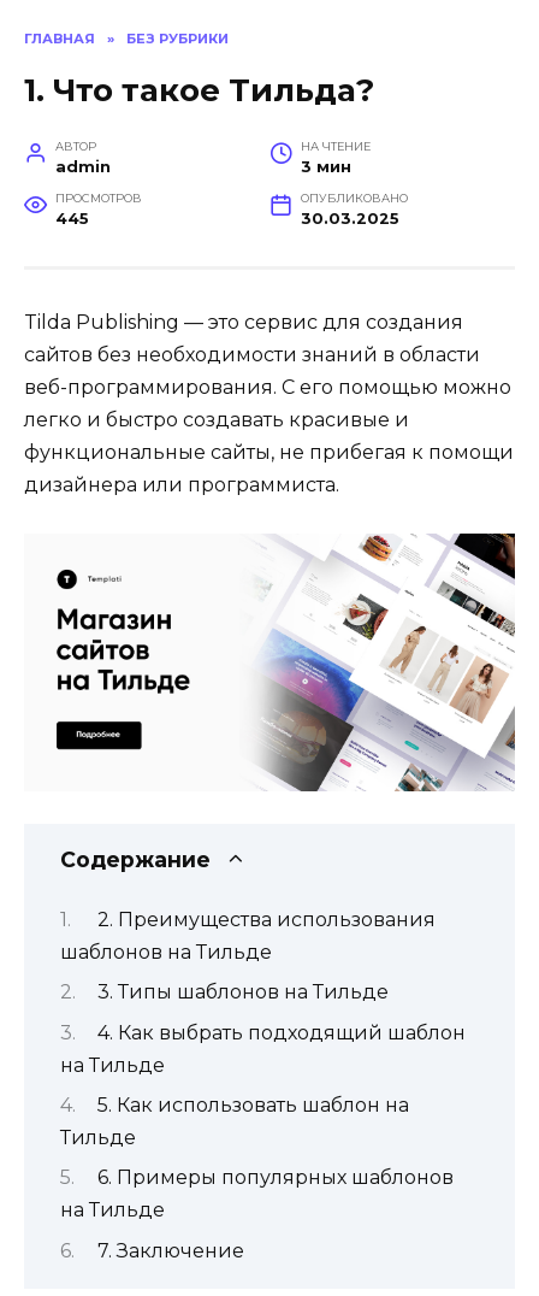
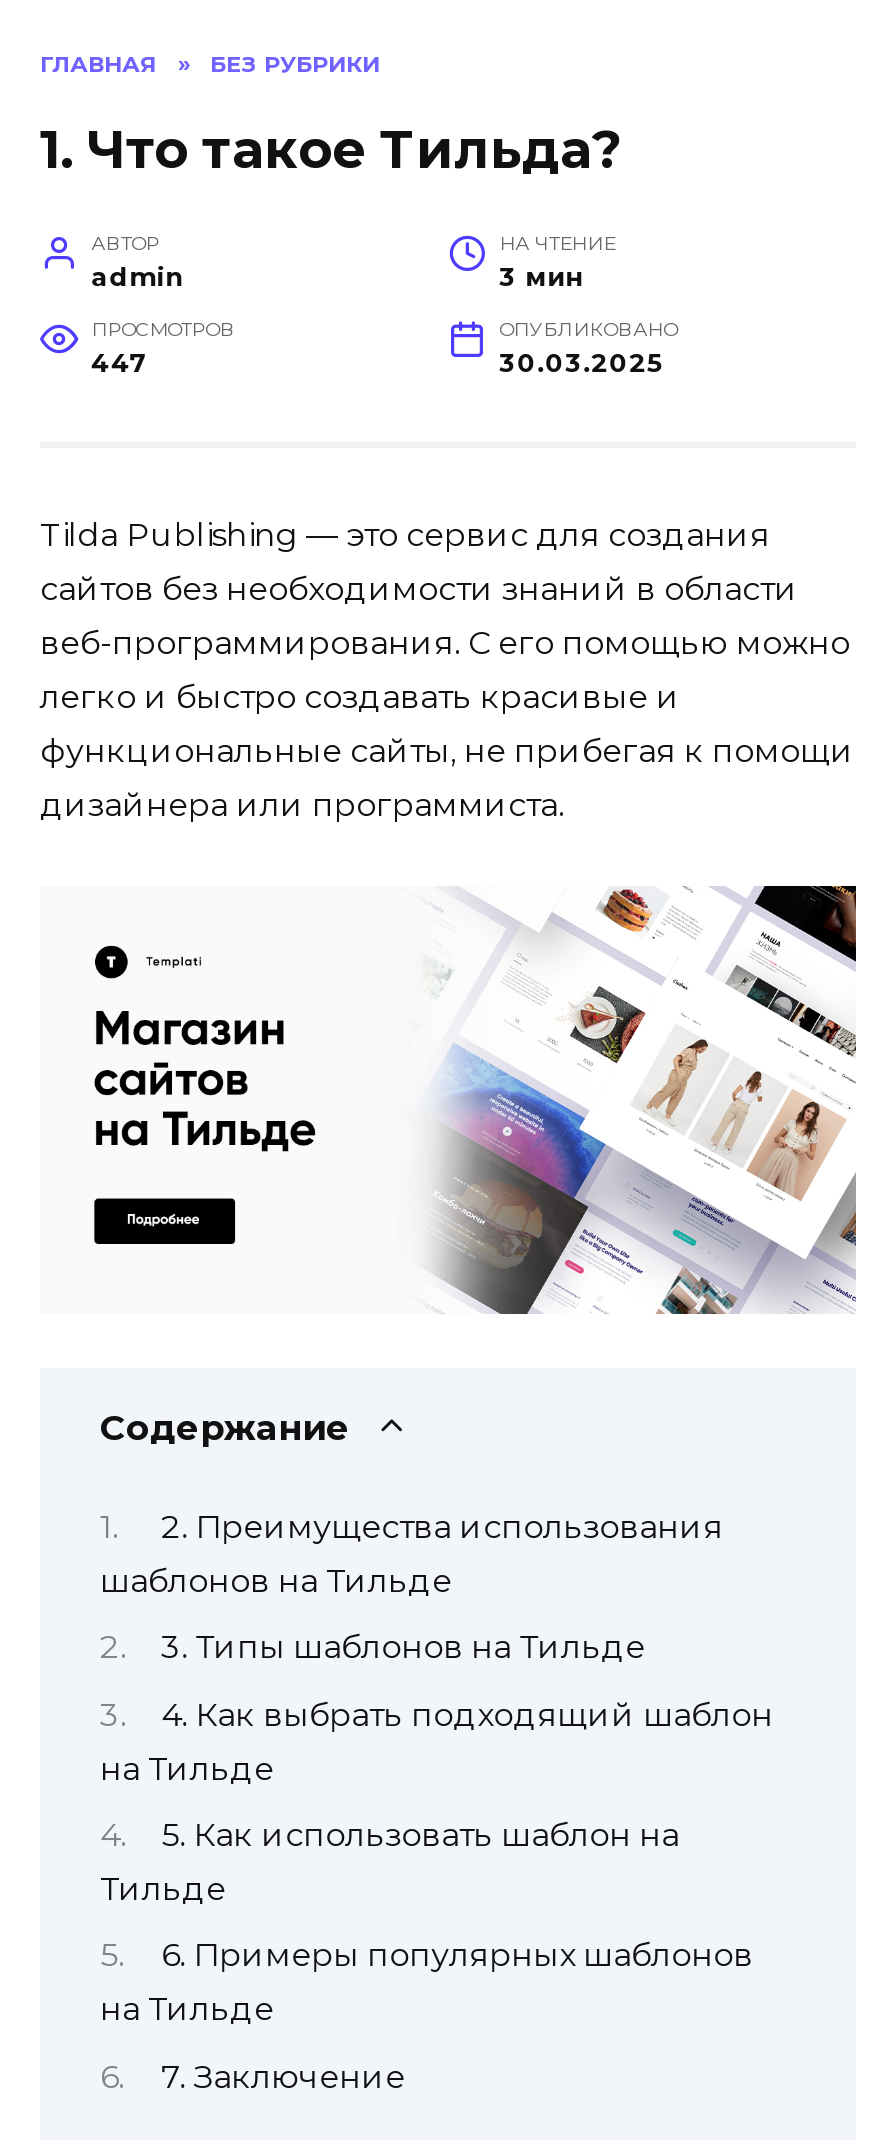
- 445
+ 447
